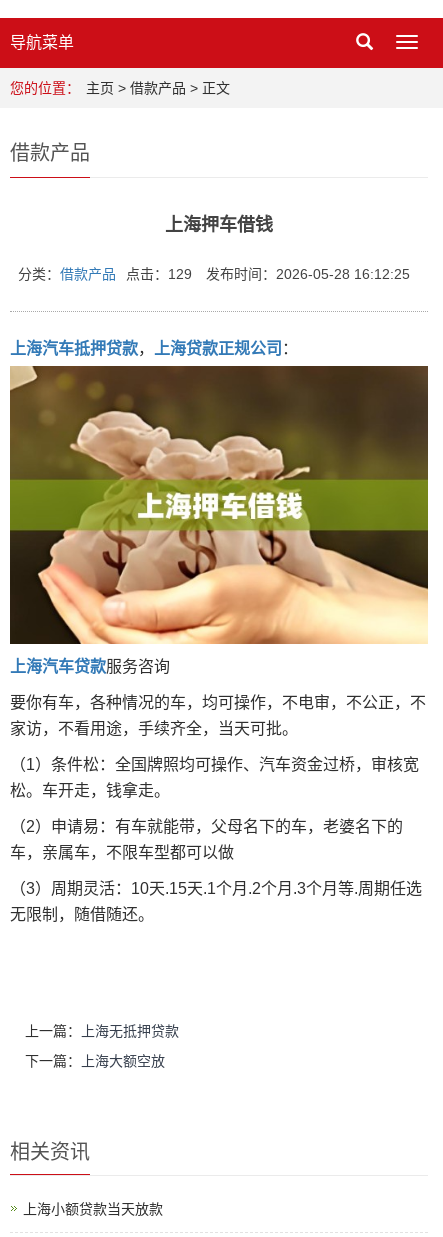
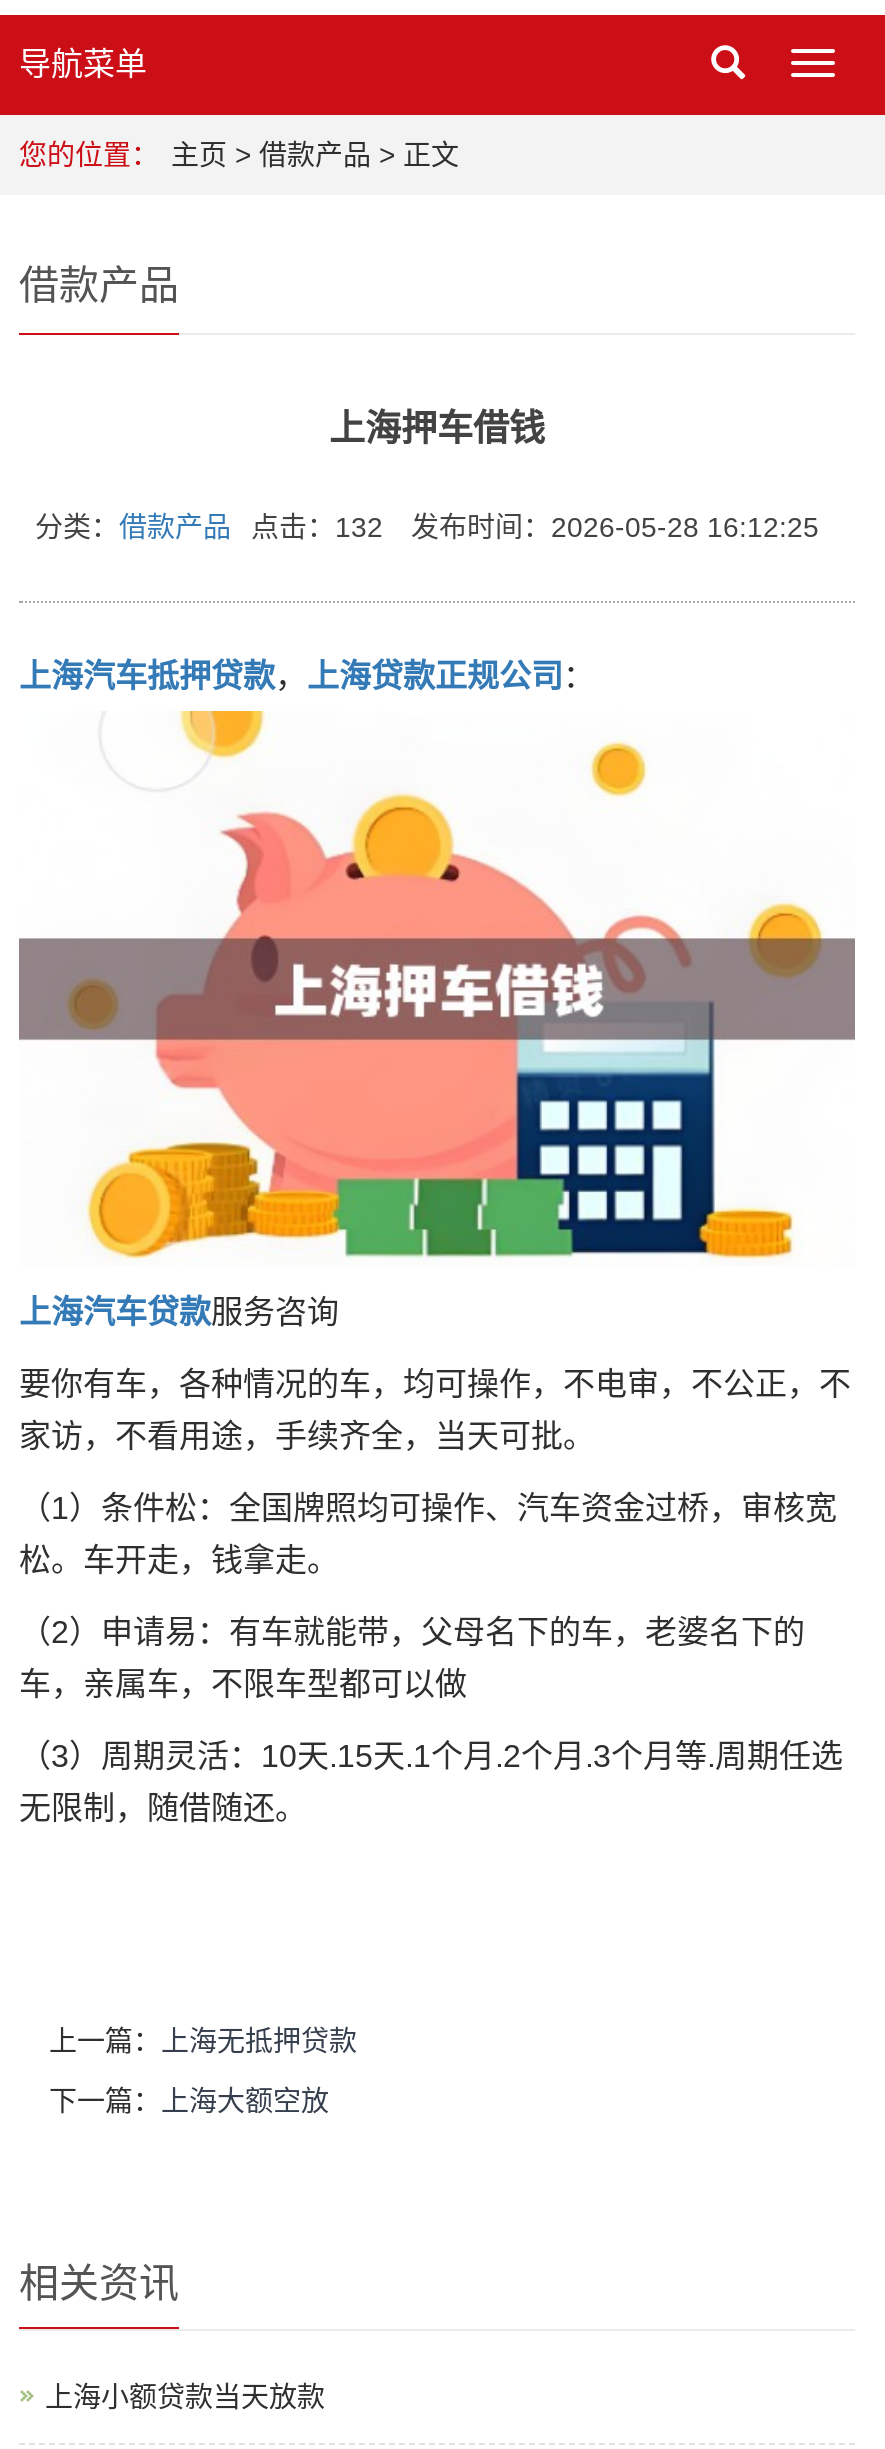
- 分类：借款产品 点击：129 发布时间：2026-05-28 16:12:25
+ 分类：借款产品 点击：132 发布时间：2026-05-28 16:12:25

- [image]
+ [image]
